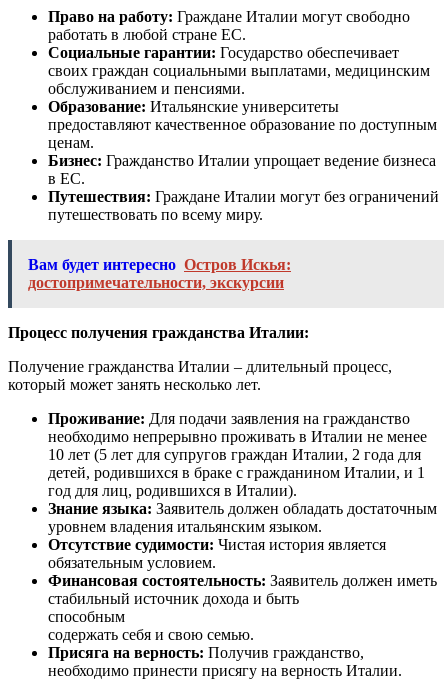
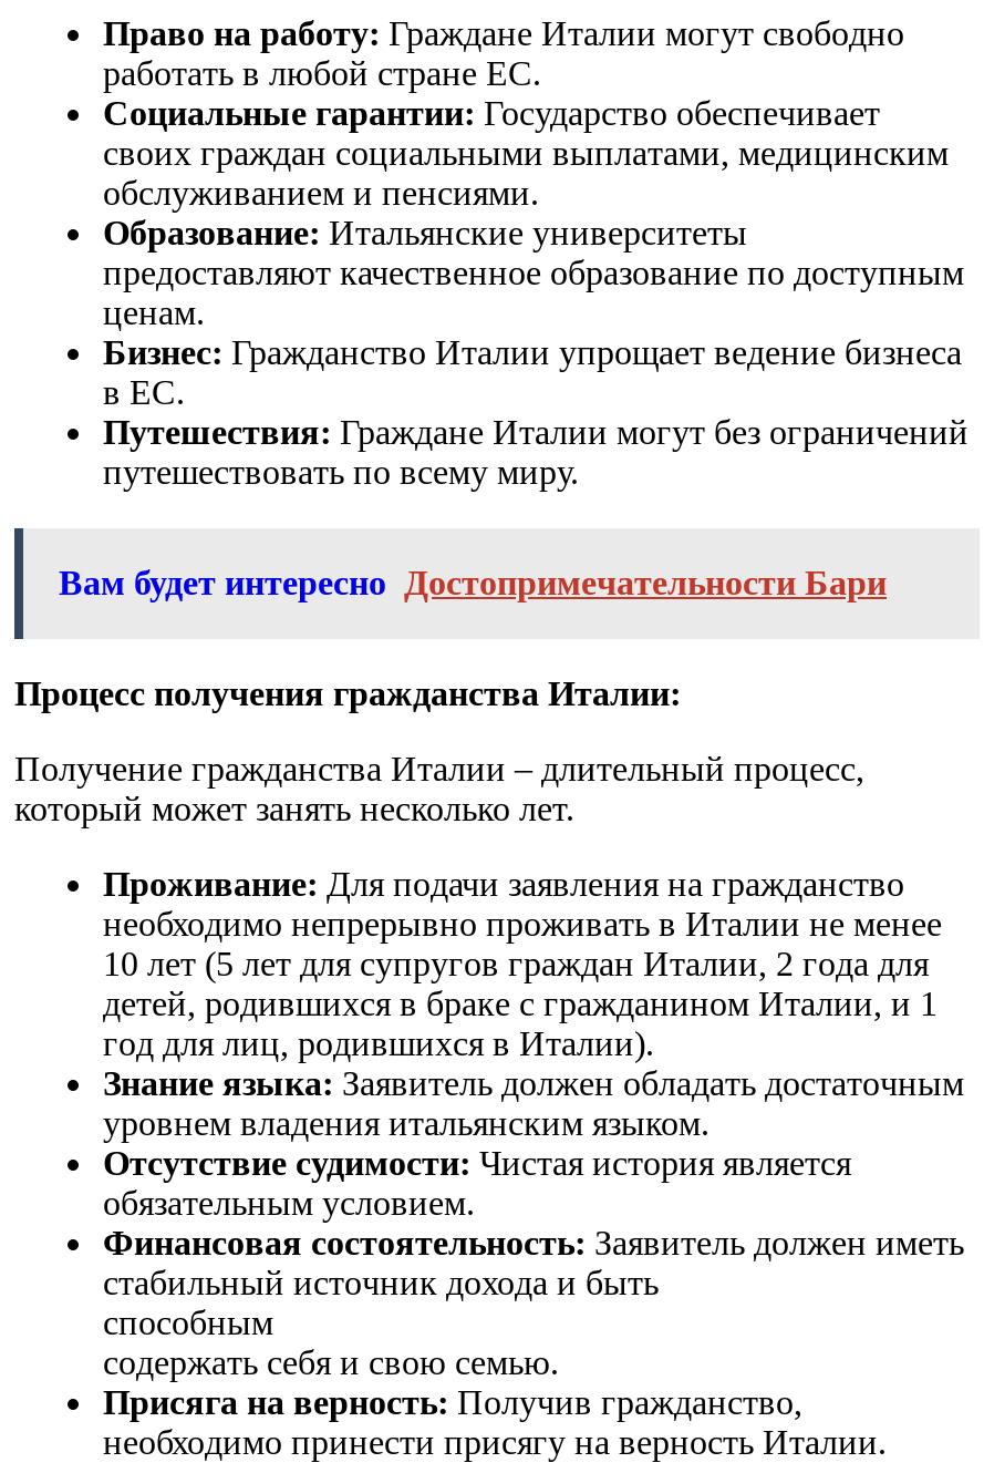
- Вам будет интересно Остров Искья:
- достопримечательности, экскурсии
+ Вам будет интересно Достопримечательности Бари
